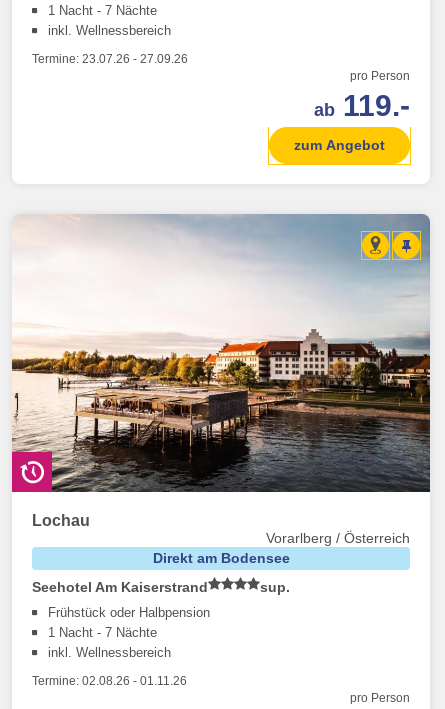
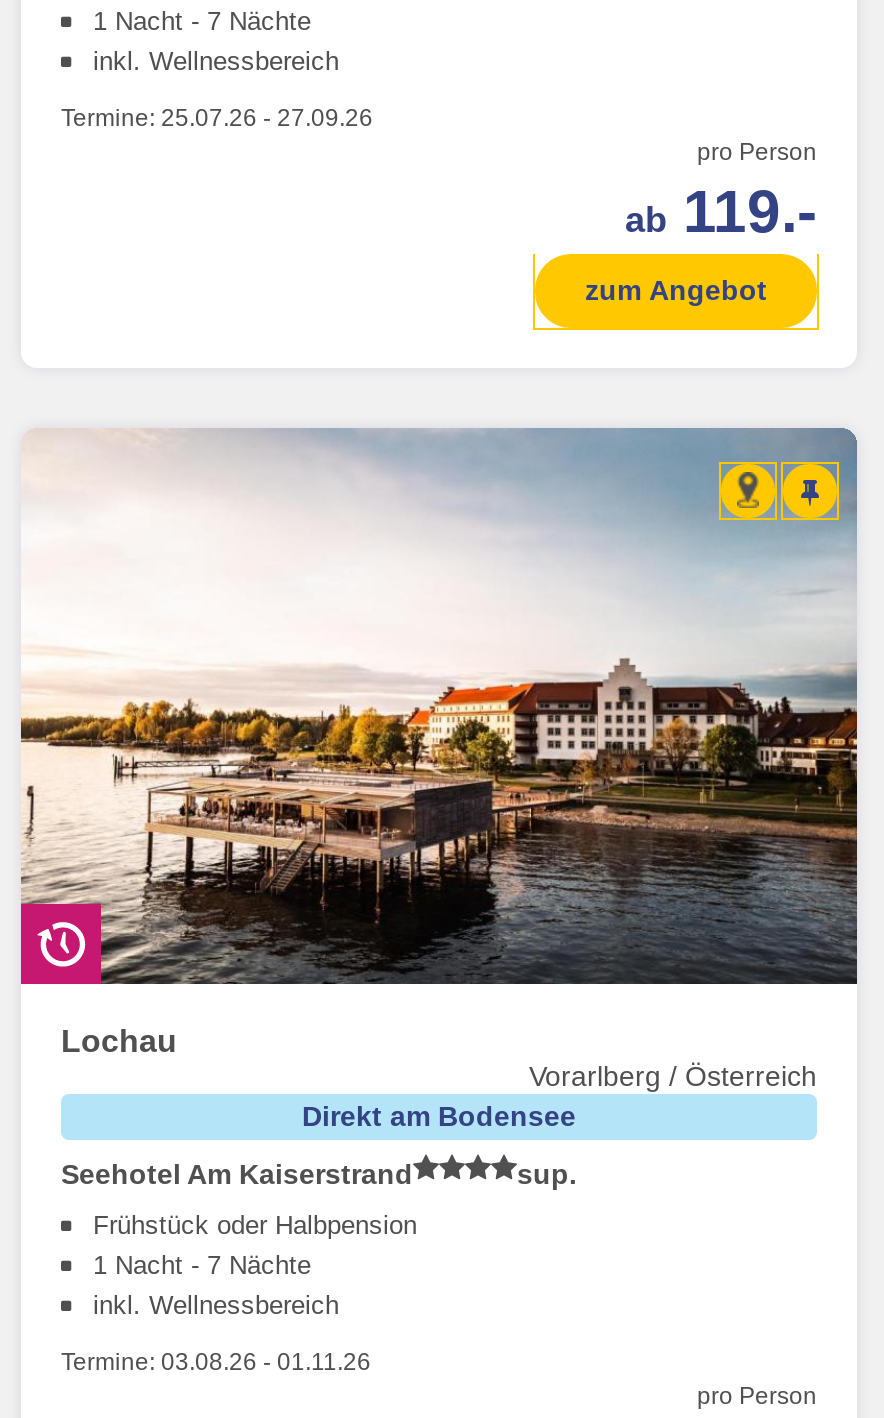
- Termine: 23.07.26 - 27.09.26
+ Termine: 25.07.26 - 27.09.26

- Termine: 02.08.26 - 01.11.26
+ Termine: 03.08.26 - 01.11.26
